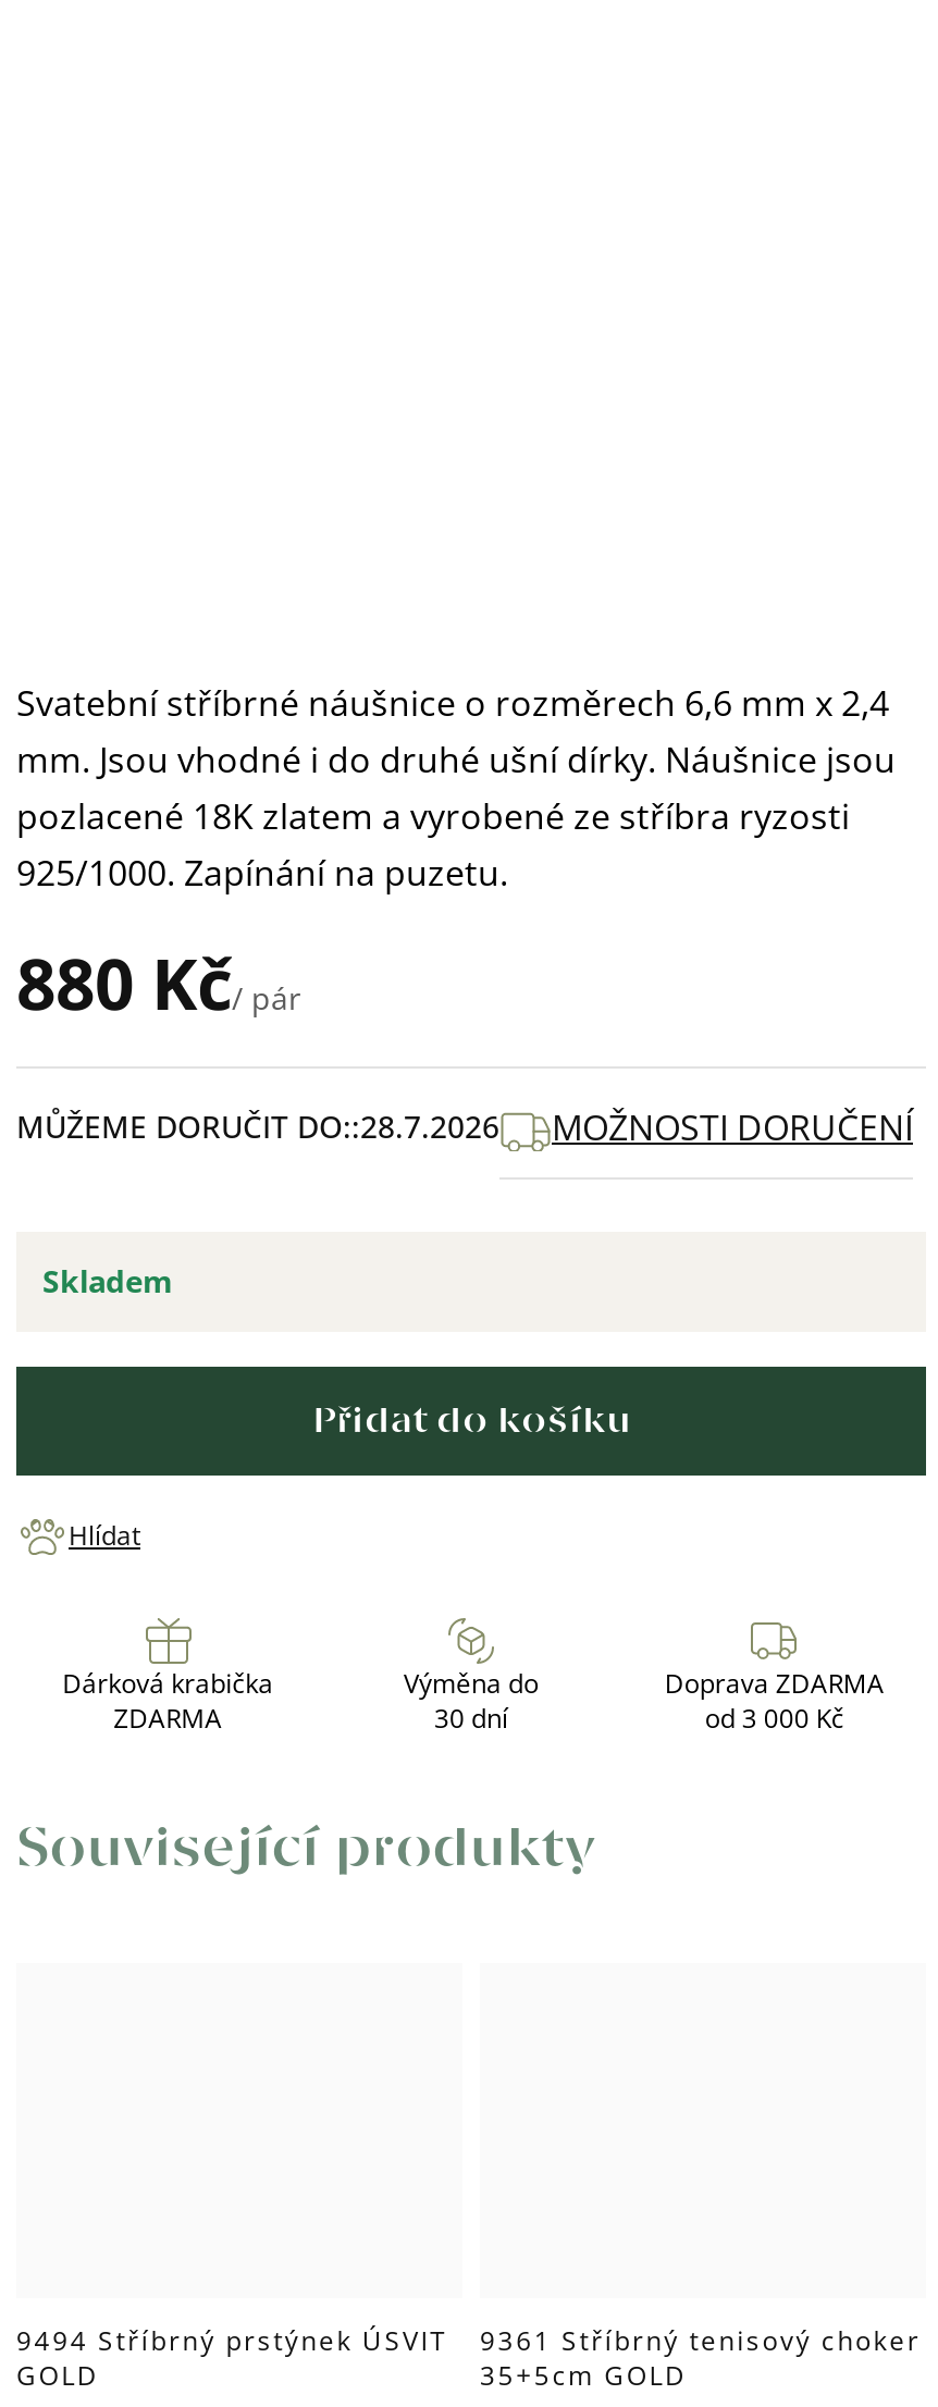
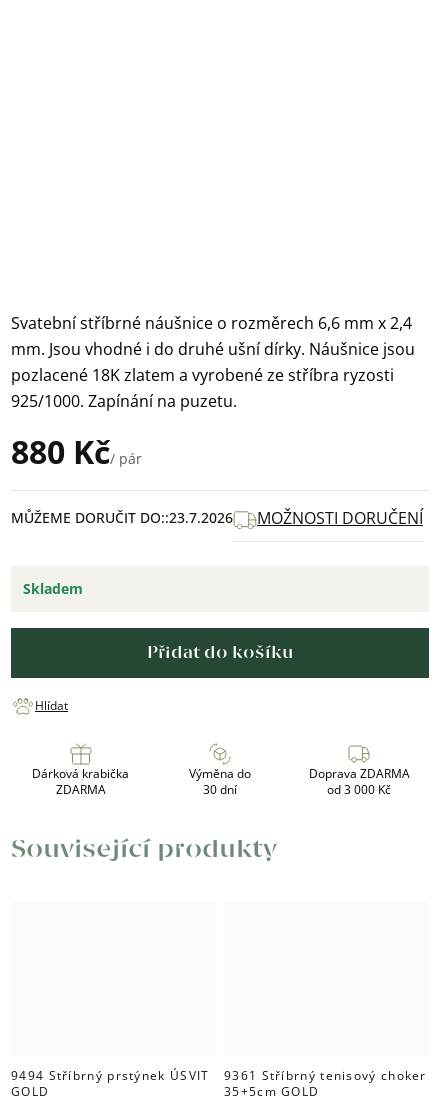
- MŮŽEME DORUČIT DO: 28.7.2026
+ MŮŽEME DORUČIT DO: 23.7.2026
